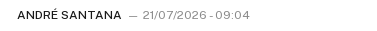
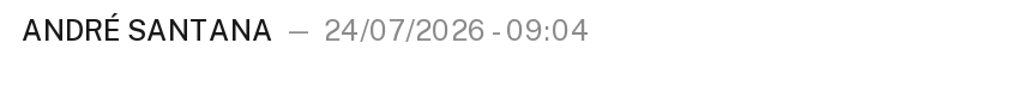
- ANDRÉ SANTANA 21/07/2026 - 09:04
+ ANDRÉ SANTANA 24/07/2026 - 09:04
